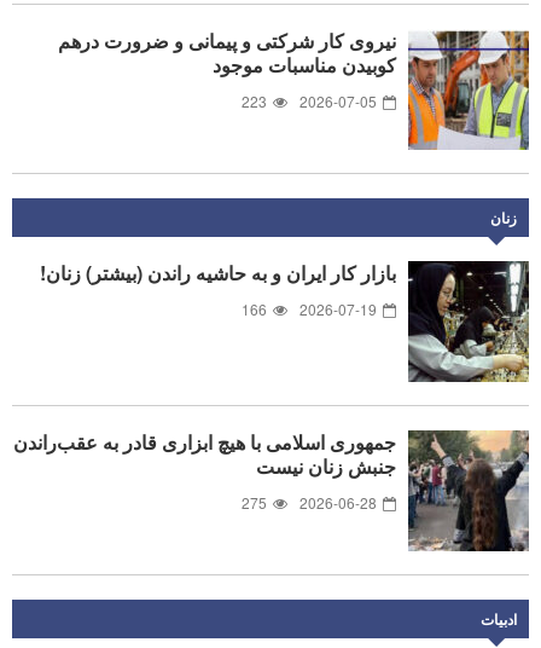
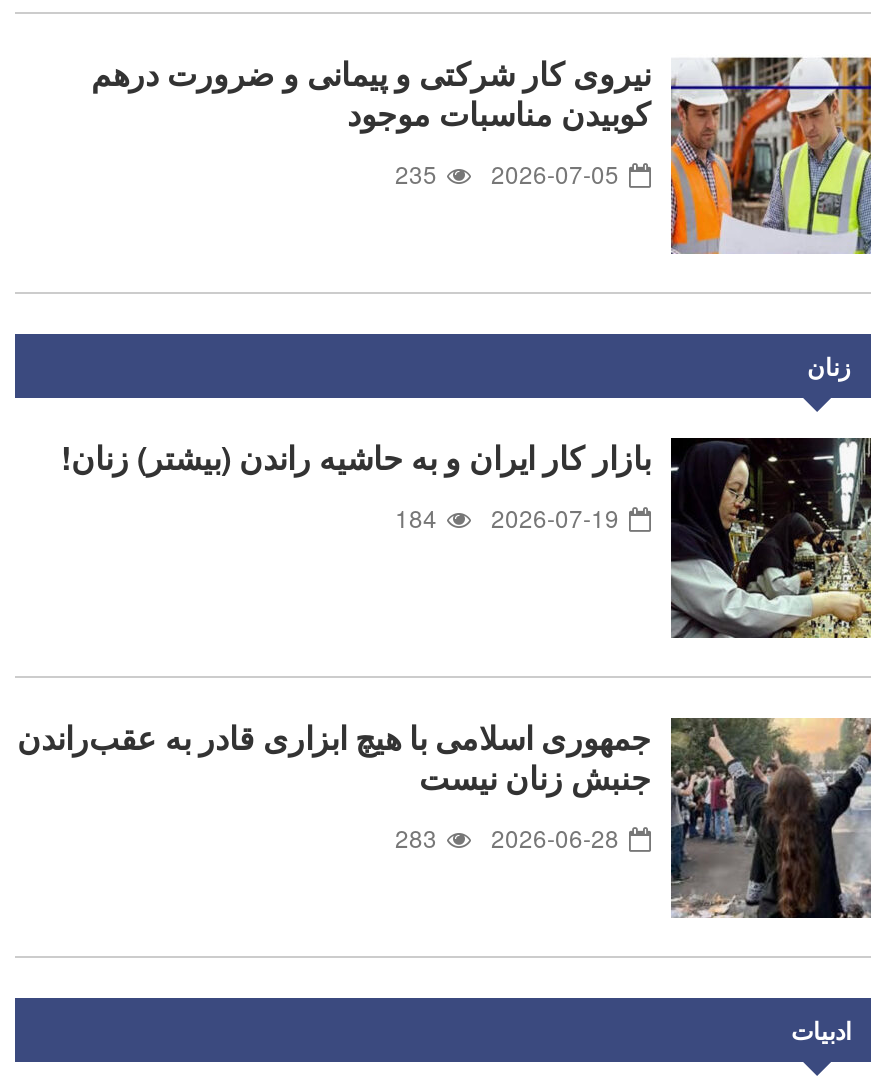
- 223 2026-07-05
+ 235 2026-07-05

- 166 2026-07-19
+ 184 2026-07-19

- 275 2026-06-28
+ 283 2026-06-28
